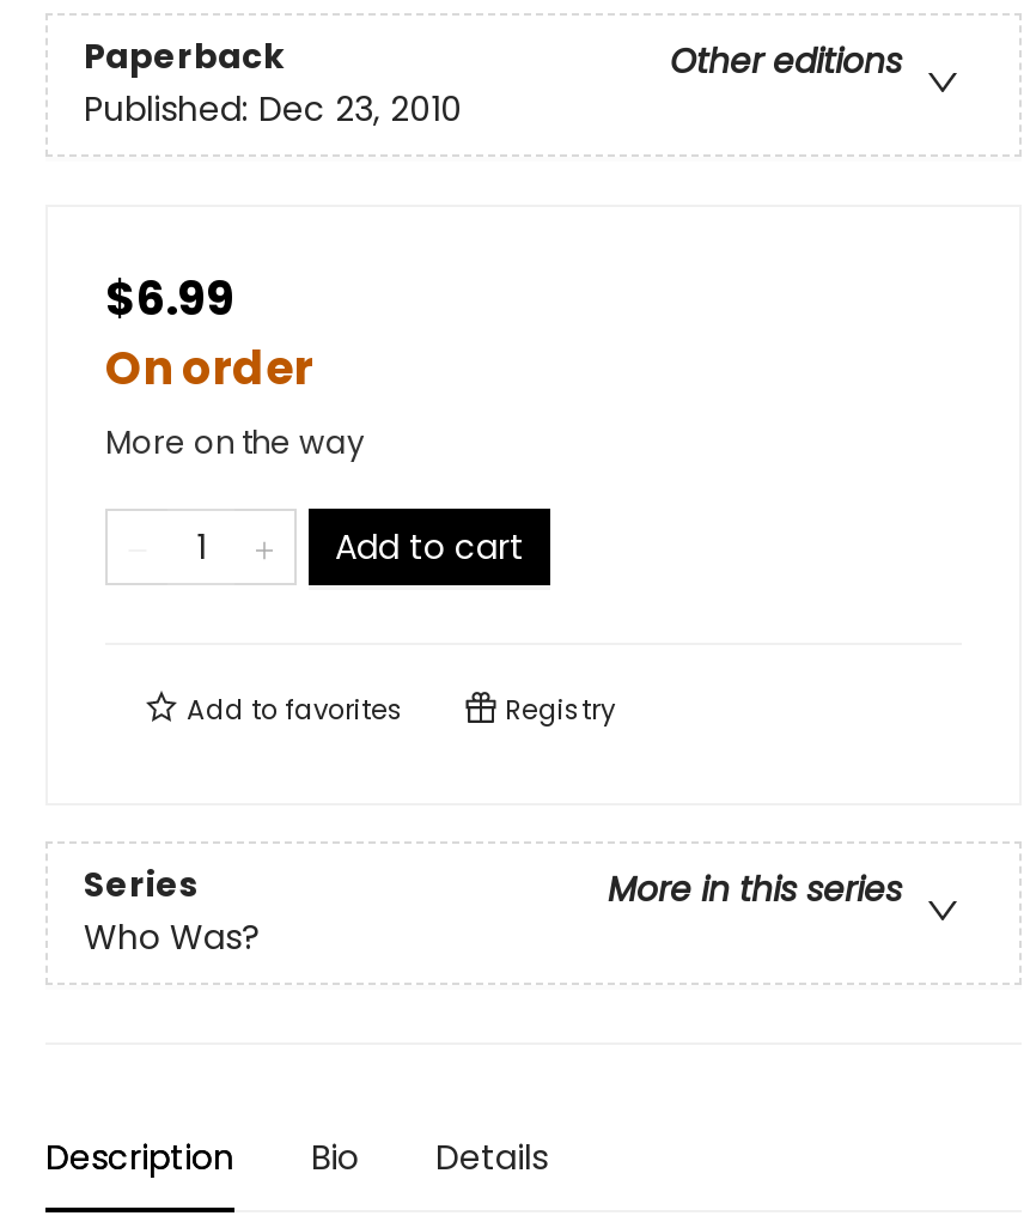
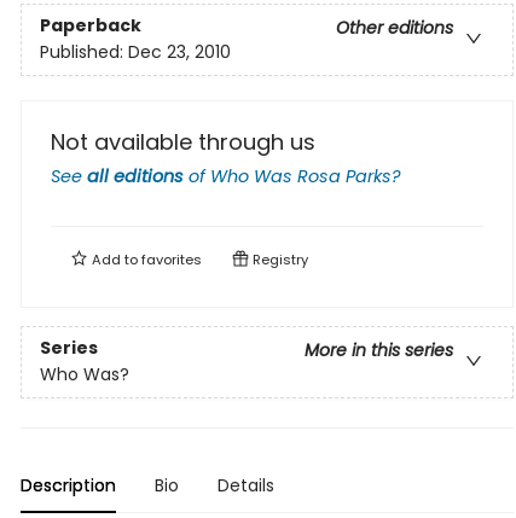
- $6.99
- On order
- More on the way
- Add to cart
+ Not available through us
+ See all editions of Who Was Rosa Parks?
